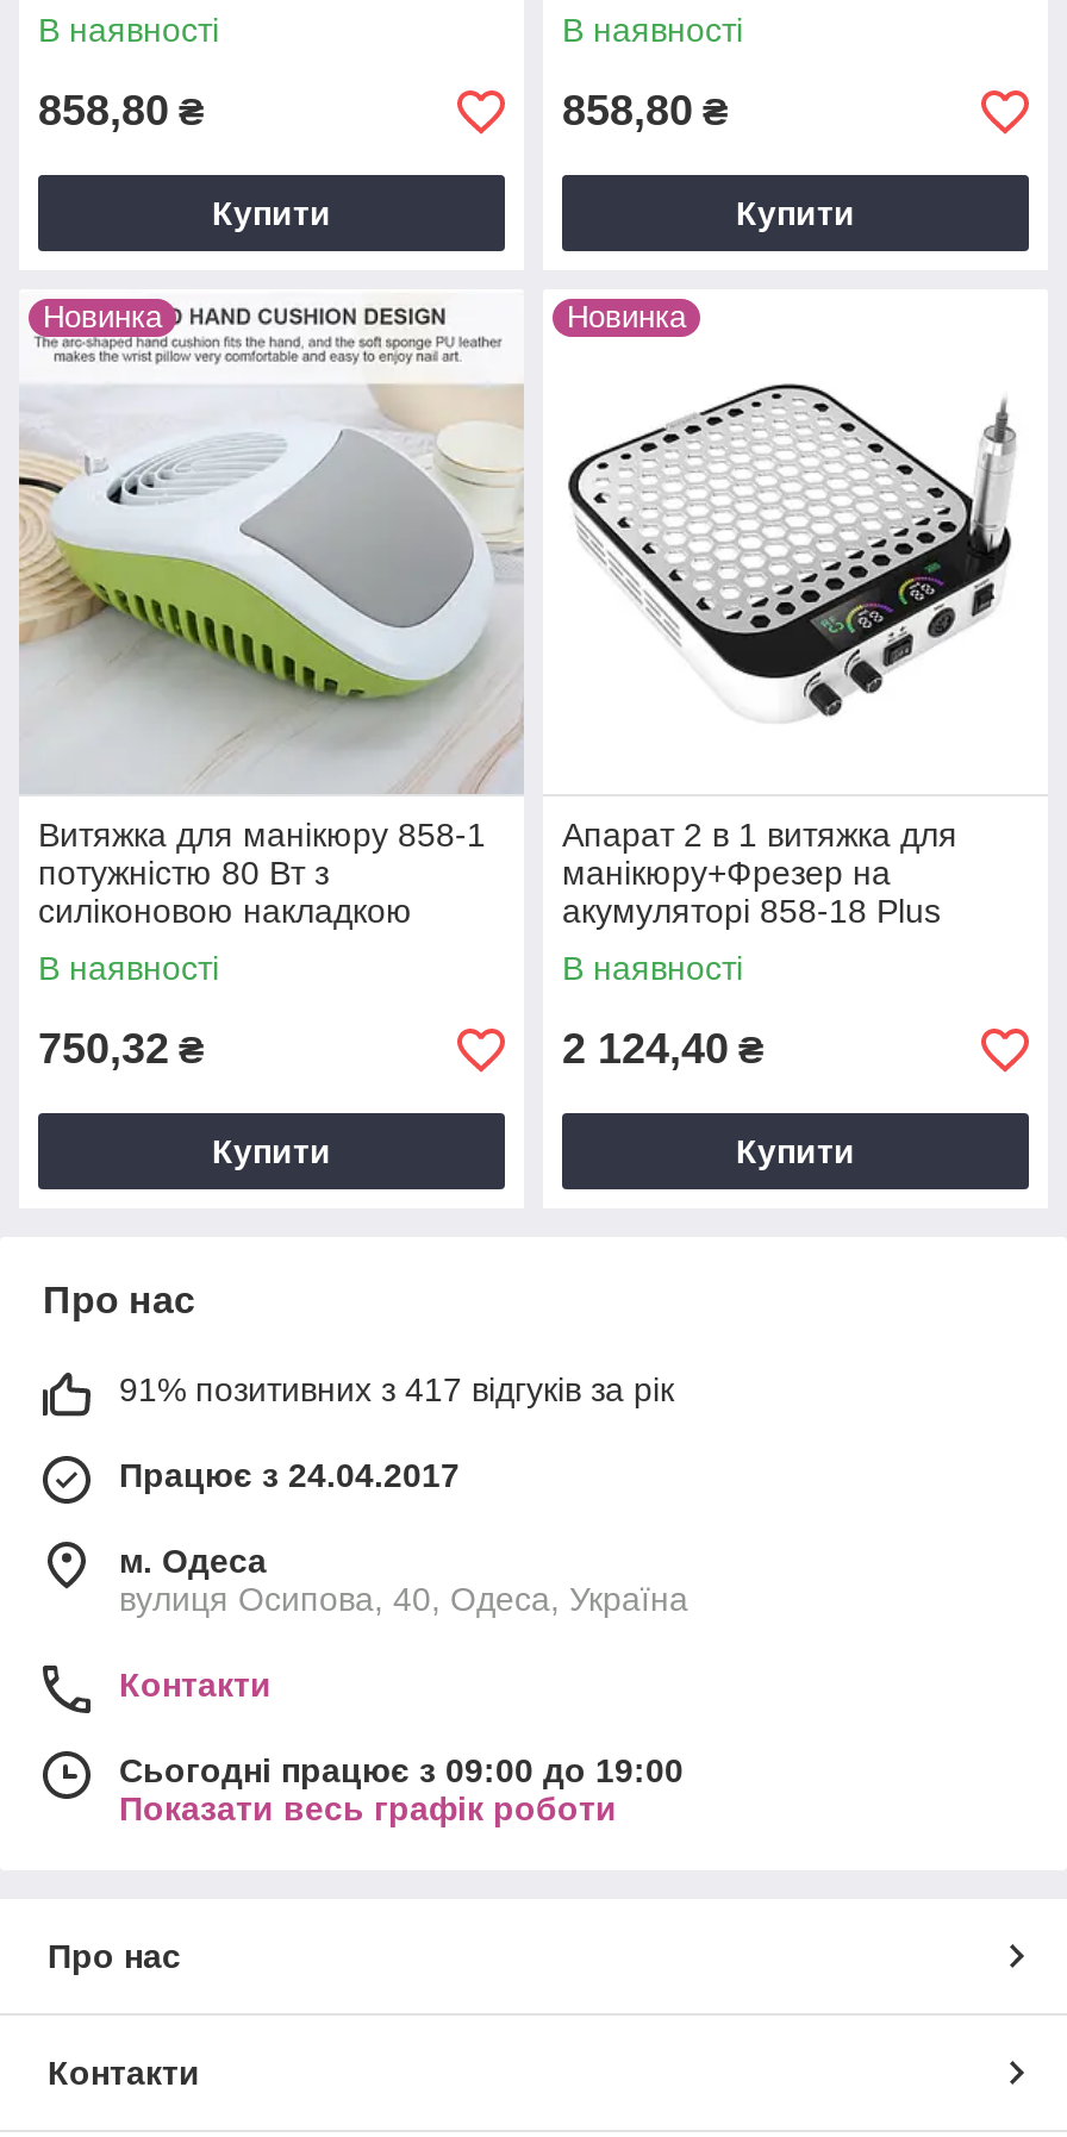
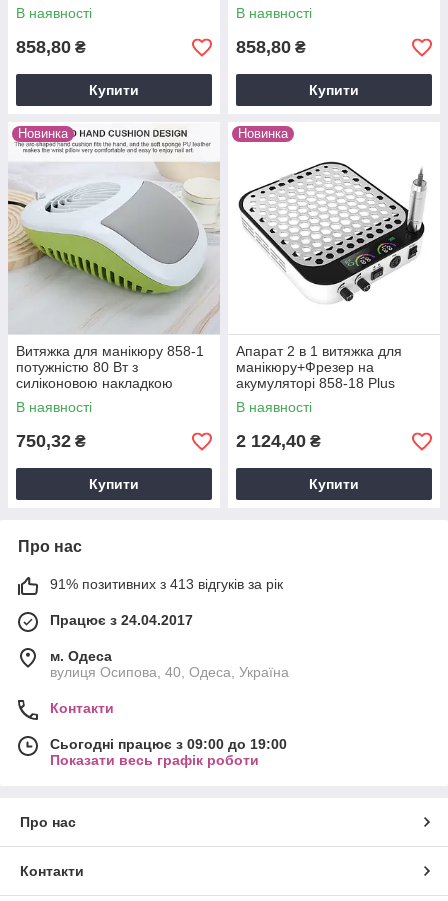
- 91% позитивних з 417 відгуків за рік
+ 91% позитивних з 413 відгуків за рік
